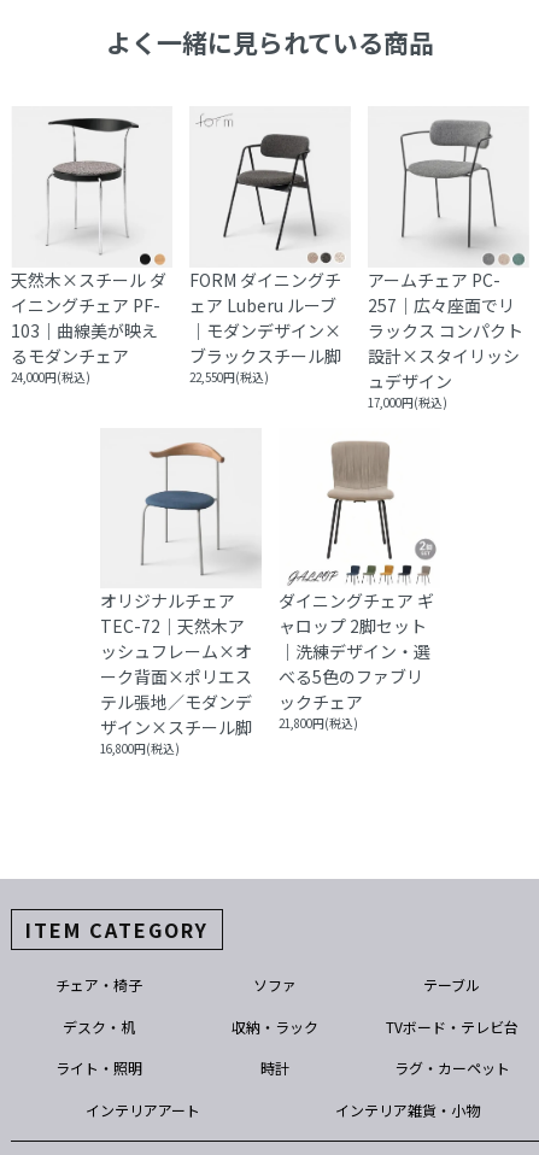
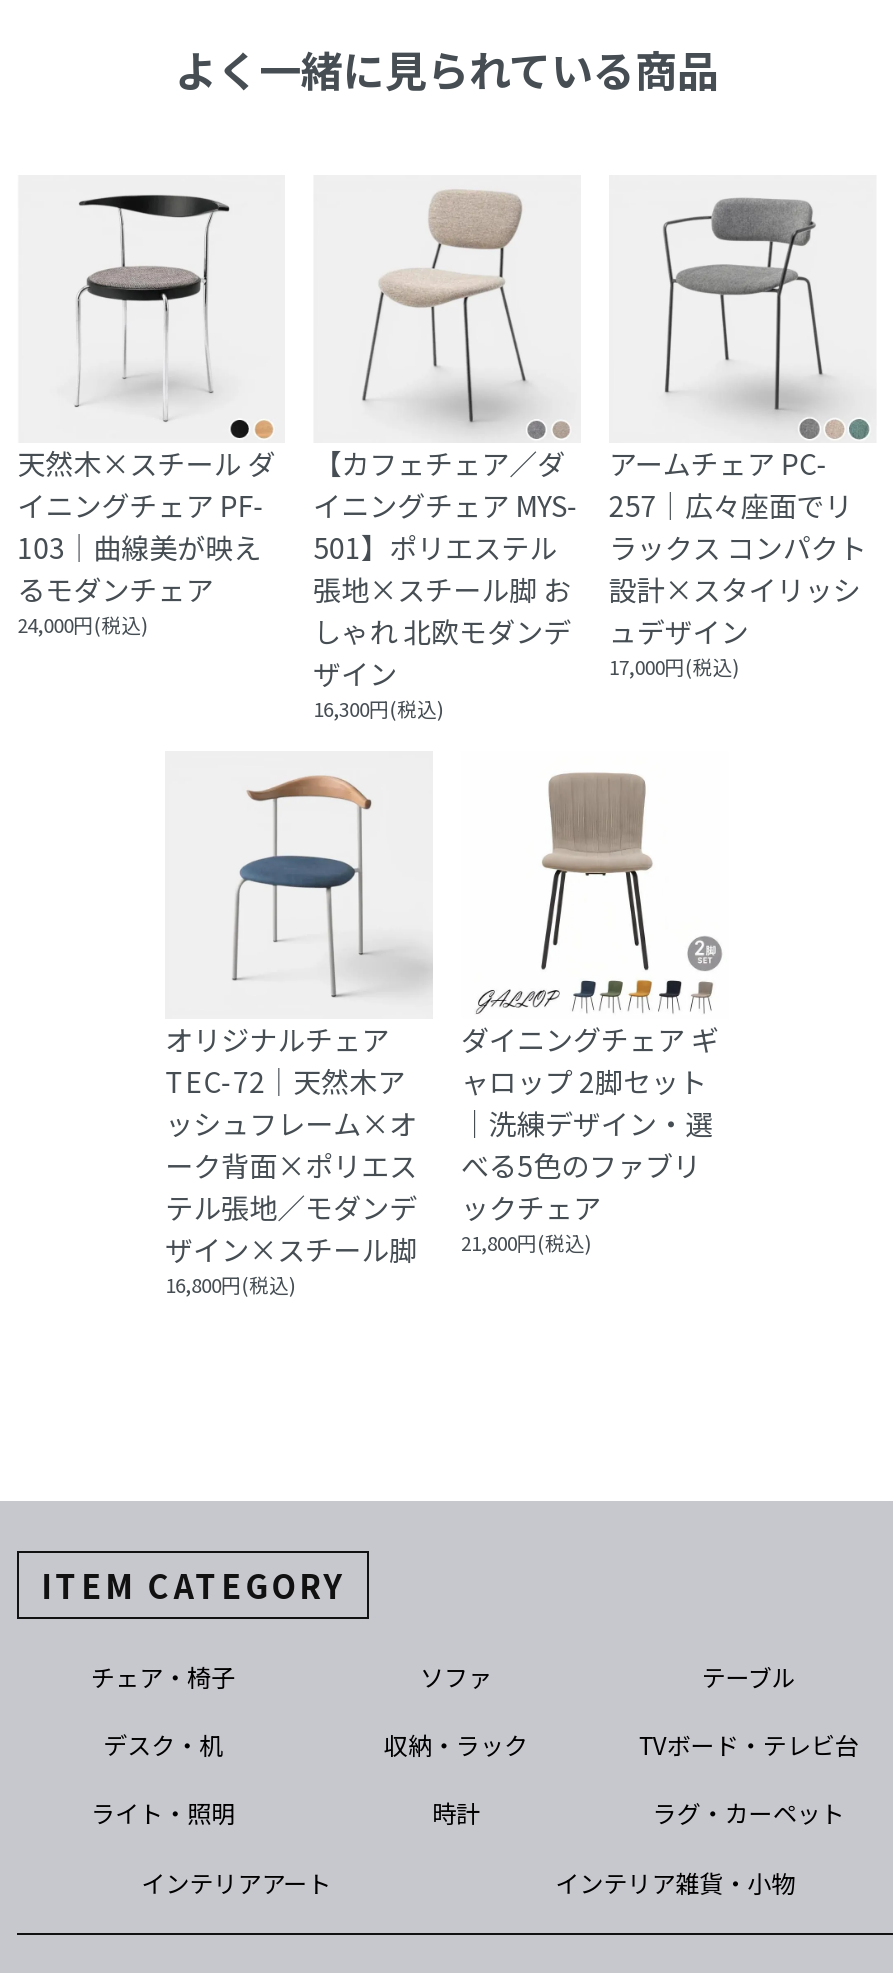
- [image]
- FORM ダイニングチ
- ェア Luberu ルーブ
- ｜モダンデザイン×
- ブラックスチール脚
- 22,550円(税込)
+ [image]
+ 【カフェチェア／ダ
+ イニングチェア MYS-
+ 501】ポリエステル
+ 張地×スチール脚 お
+ しゃれ 北欧モダンデ
+ ザイン
+ 16,300円(税込)
